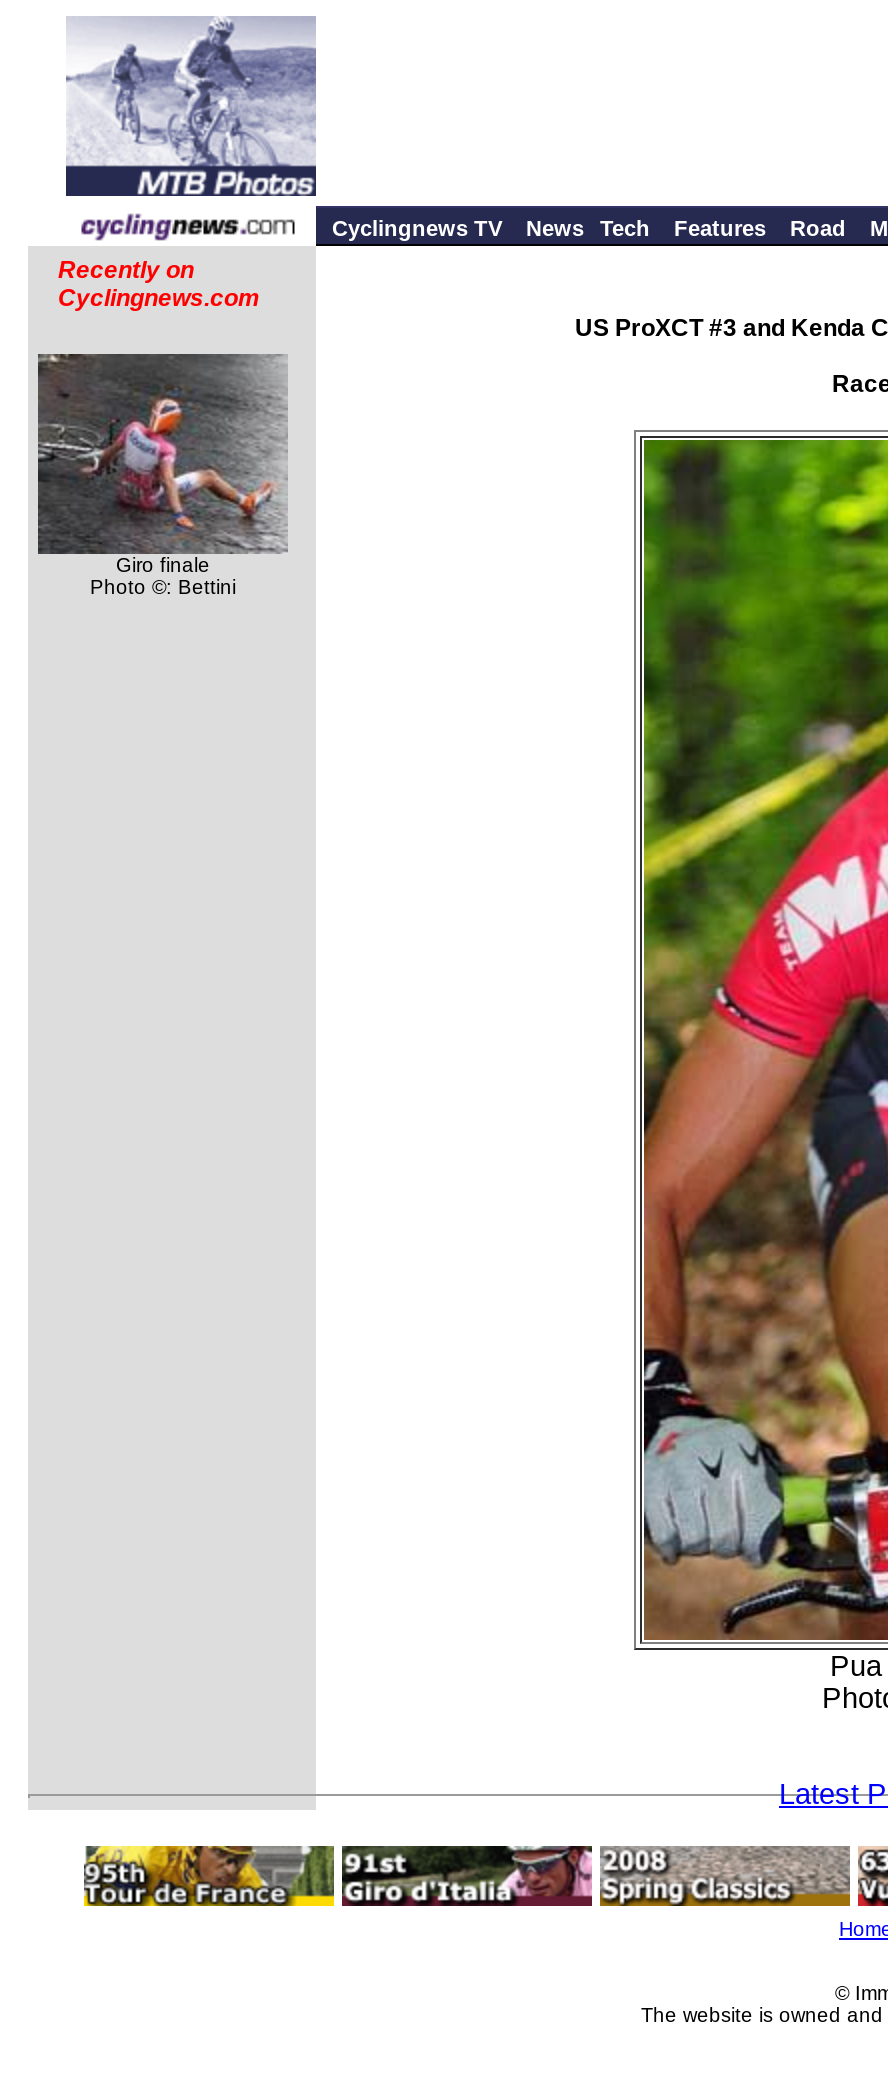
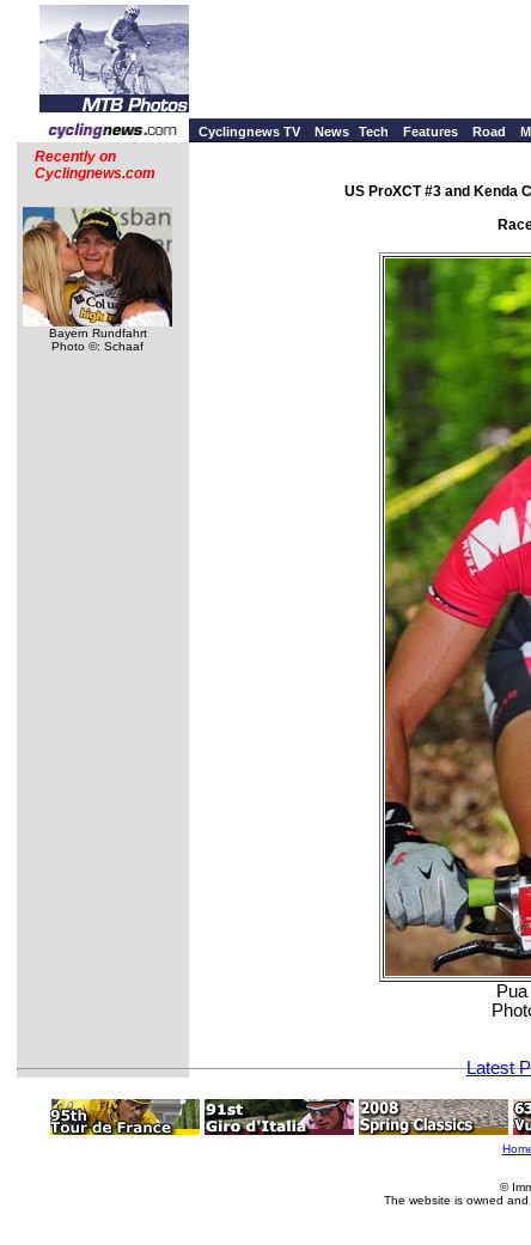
- [image]
- Giro finale
- Photo ©: Bettini
+ [image]
+ Bayern Rundfahrt
+ Photo ©: Schaaf
